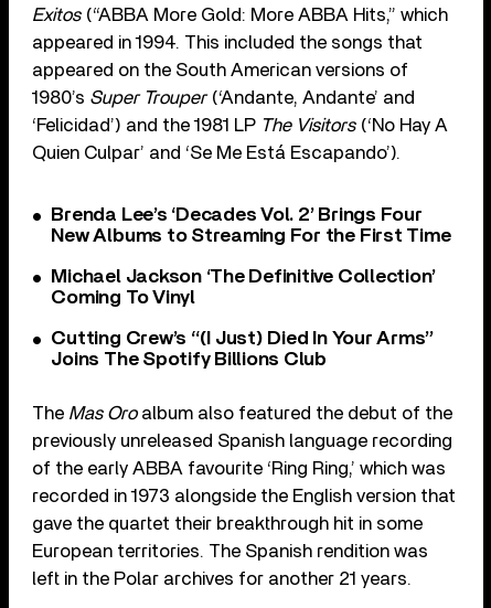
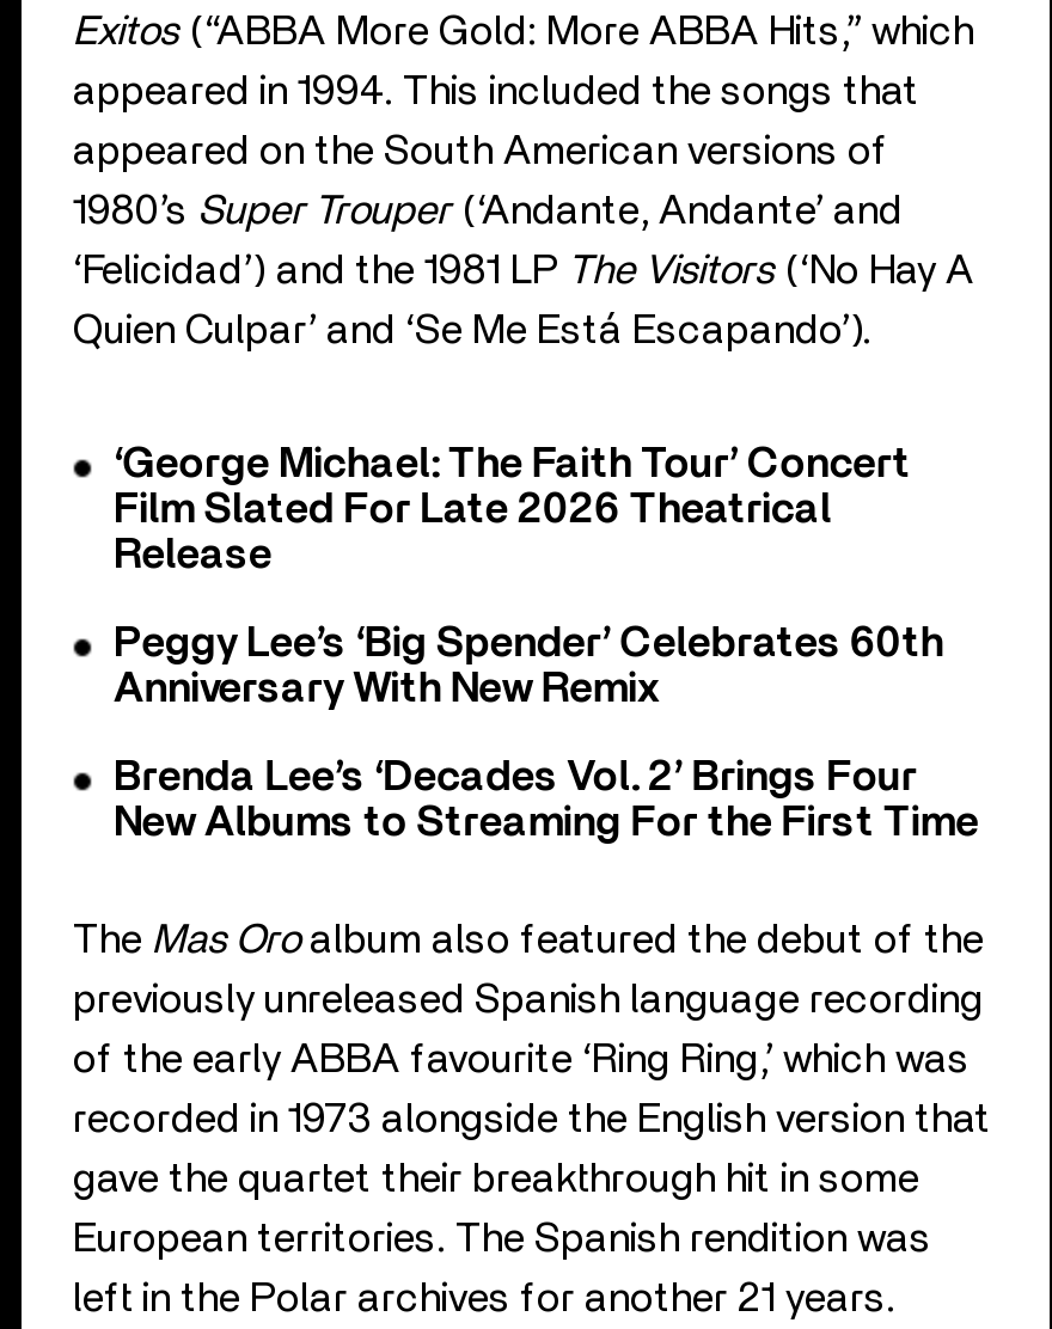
+ ‘George Michael: The Faith Tour’ Concert
+ Film Slated For Late 2026 Theatrical
+ Release
+ Peggy Lee’s ‘Big Spender’ Celebrates 60th
+ Anniversary With New Remix

moved down: Brenda Lee’s ‘Decades Vol. 2’ Brings Four | New Albums to Streaming For the First Time

- Michael Jackson ‘The Definitive Collection’
- Coming To Vinyl
- Cutting Crew’s “(I Just) Died In Your Arms”
- Joins The Spotify Billions Club
